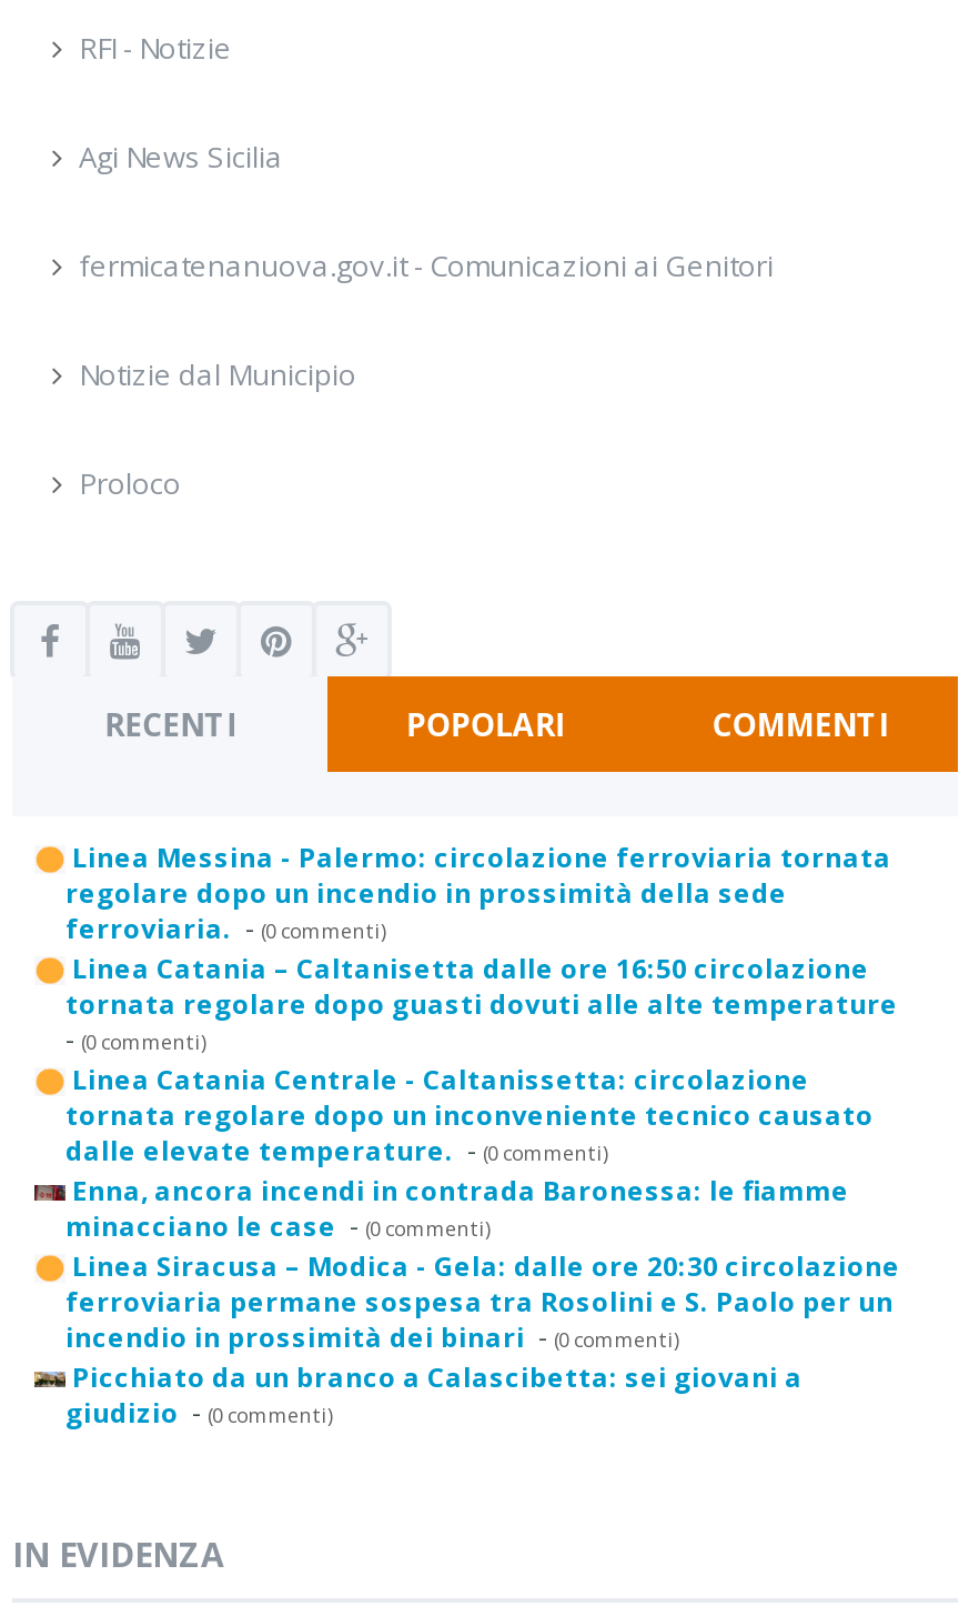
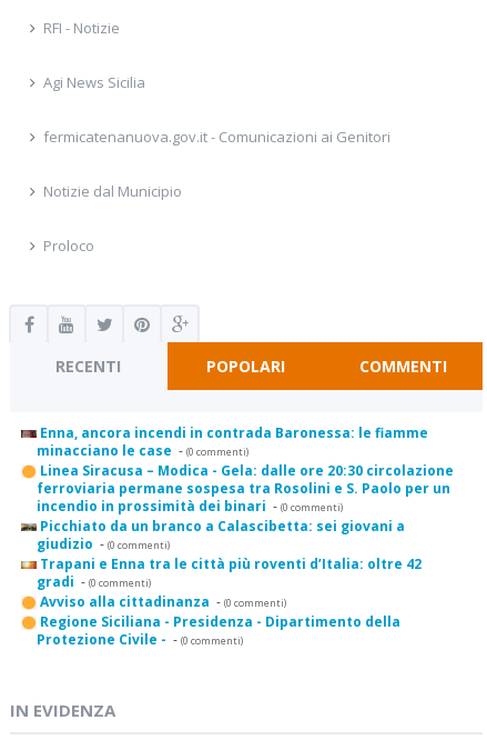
- Linea Messina - Palermo: circolazione ferroviaria tornata
- regolare dopo un incendio in prossimità della sede
- ferroviaria. - (0 commenti)
- Linea Catania – Caltanisetta dalle ore 16:50 circolazione
- tornata regolare dopo guasti dovuti alle alte temperature
- - (0 commenti)
- Linea Catania Centrale - Caltanissetta: circolazione
- tornata regolare dopo un inconveniente tecnico causato
- dalle elevate temperature. - (0 commenti)

moved up: Enna, ancora incendi in contrada Baronessa: le fiamme | minacciano le case - (0 commenti) | Linea Siracusa – Modica - Gela: dalle ore 20:30 circolazione | ferroviaria permane sospesa tra Rosolini e S. Paolo per un | incendio in prossimità dei binari - (0 commenti) | Picchiato da un branco a Calascibetta: sei giovani a | giudizio - (0 commenti)

+ Trapani e Enna tra le città più roventi d’Italia: oltre 42
+ gradi - (0 commenti)
+ Avviso alla cittadinanza - (0 commenti)
+ Regione Siciliana - Presidenza - Dipartimento della
+ Protezione Civile - - (0 commenti)
